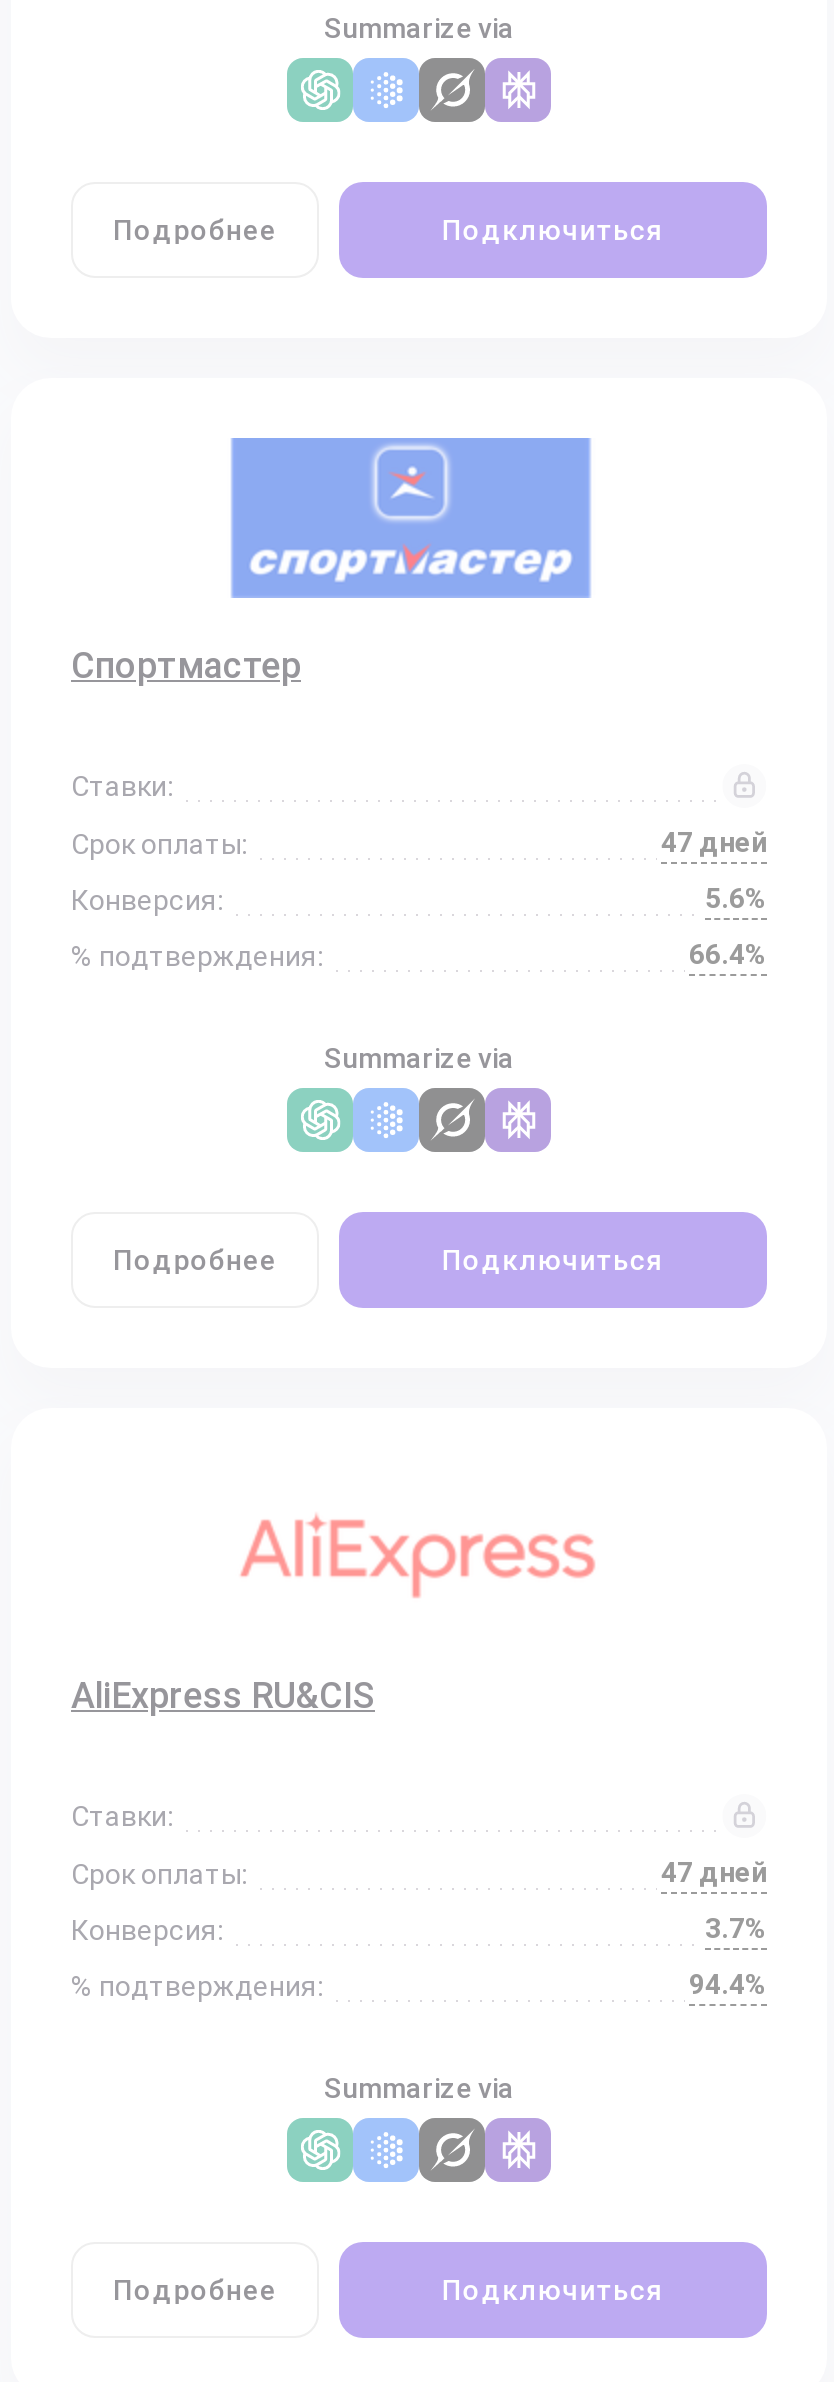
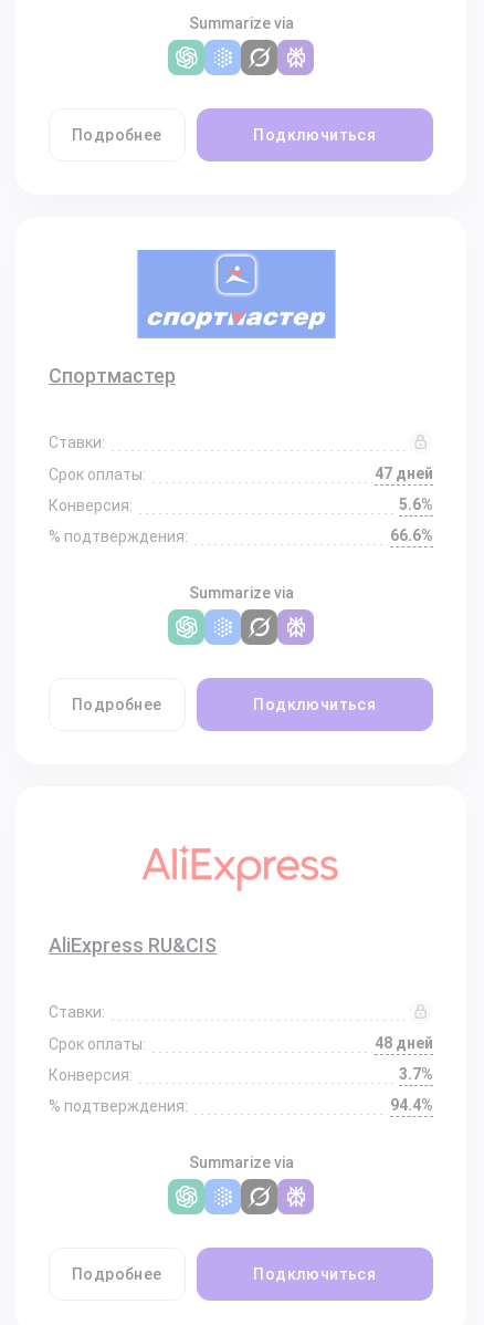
- 66.4%
+ 66.6%

- 47 дней
+ 48 дней
